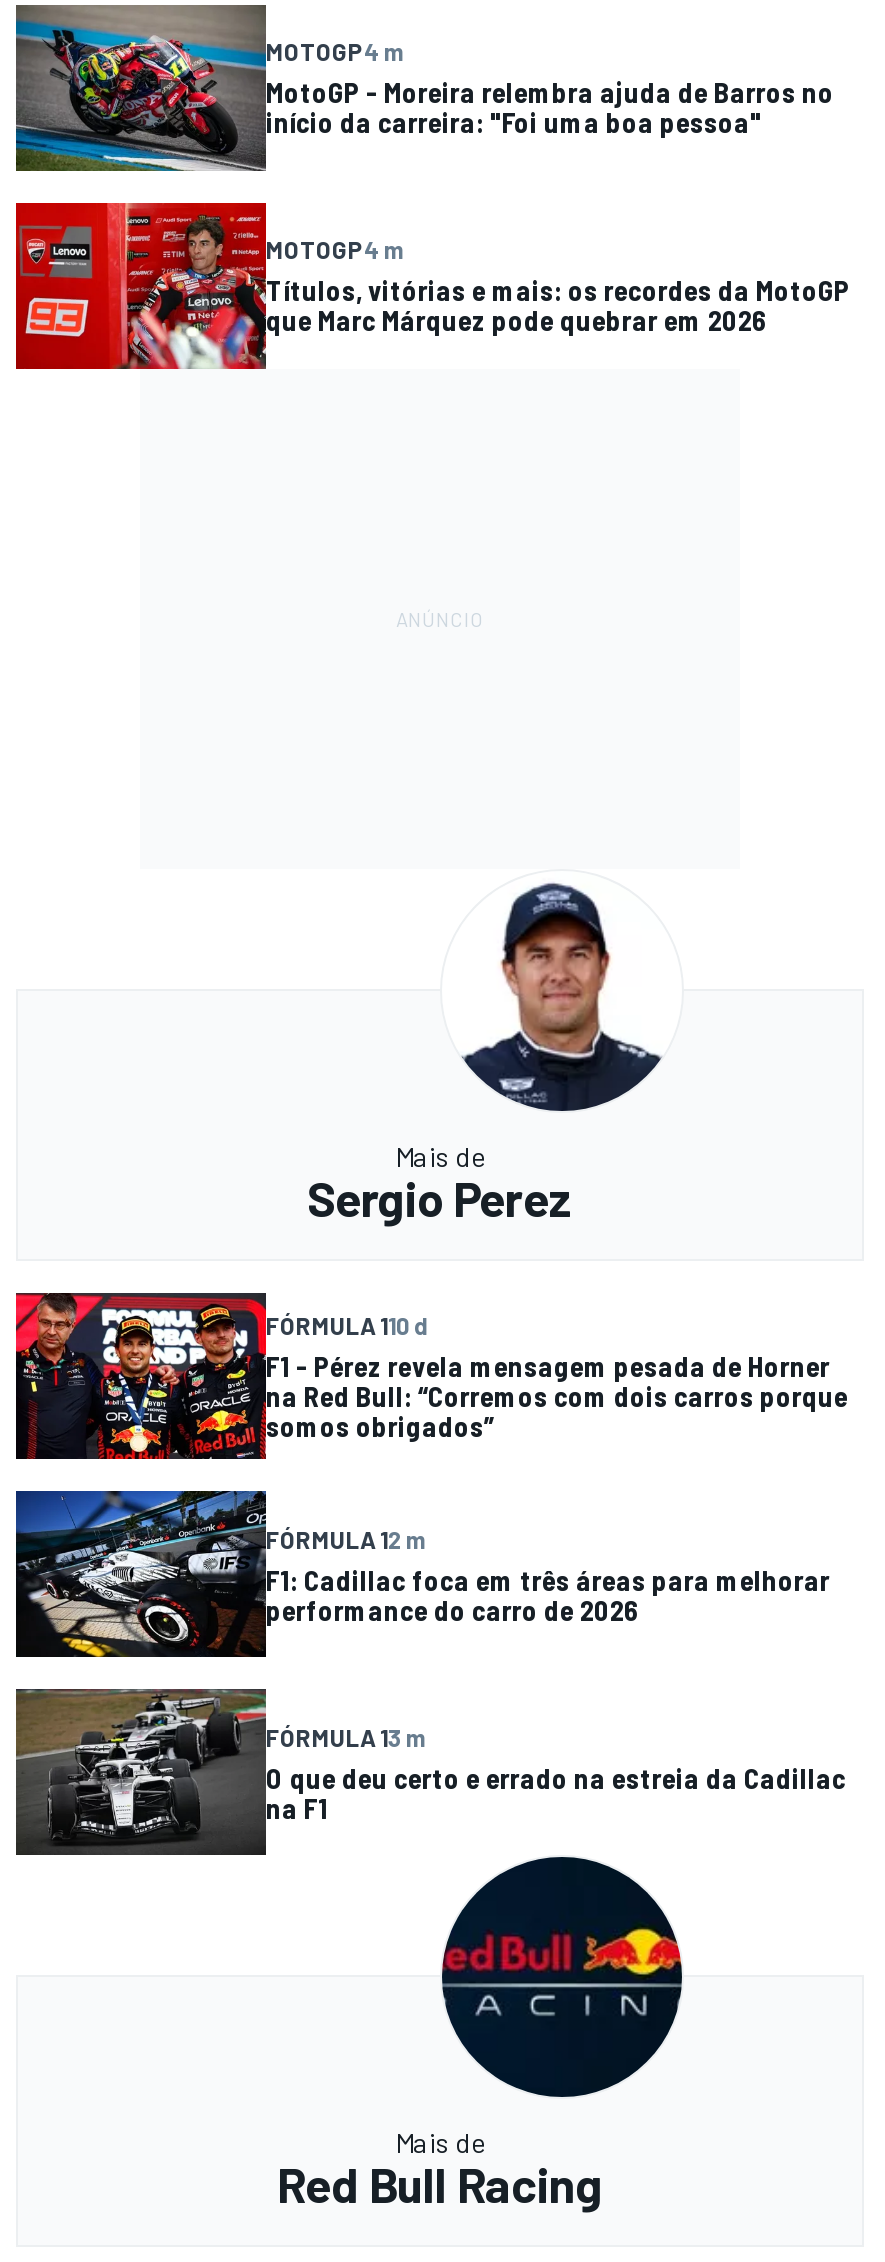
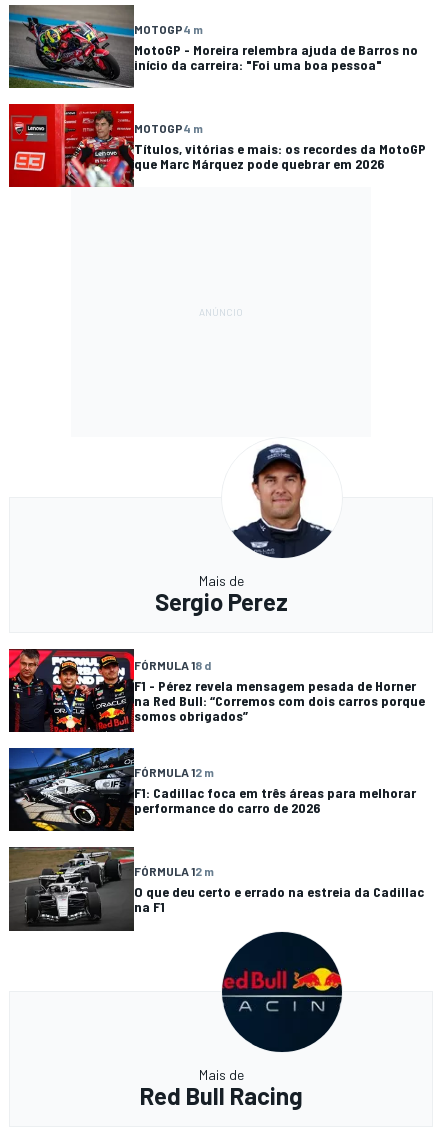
- FÓRMULA 110 d
+ FÓRMULA 18 d

- FÓRMULA 13 m
+ FÓRMULA 12 m
